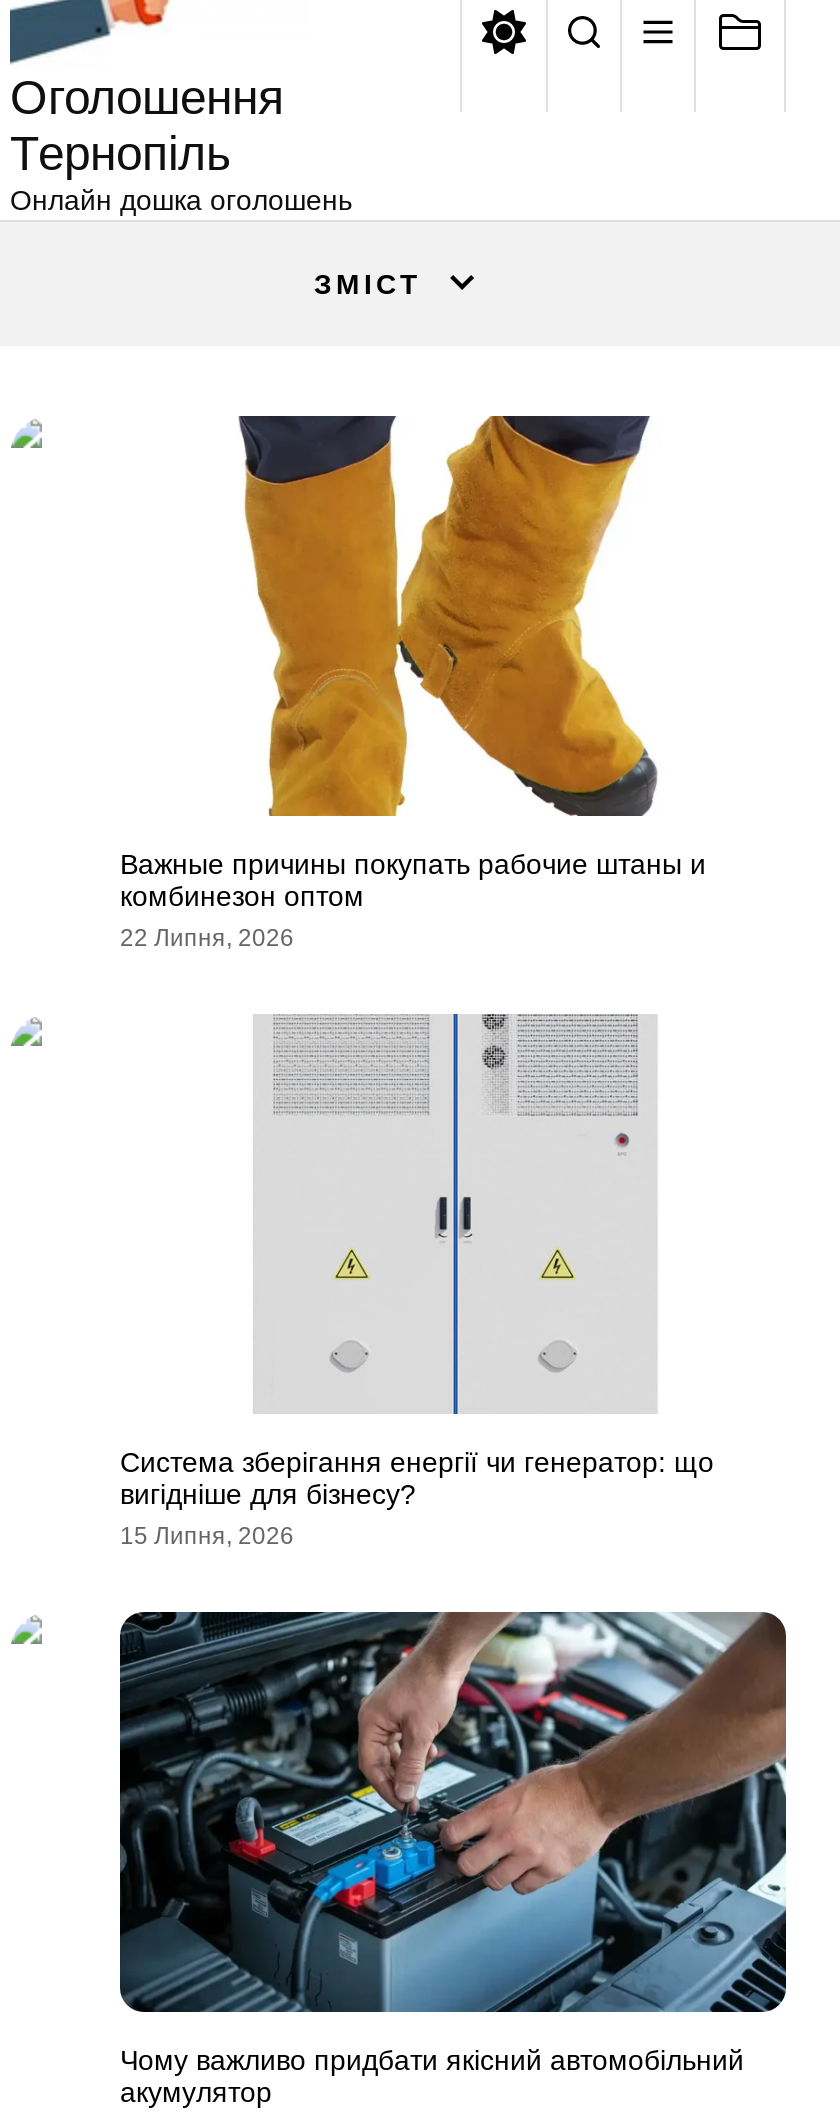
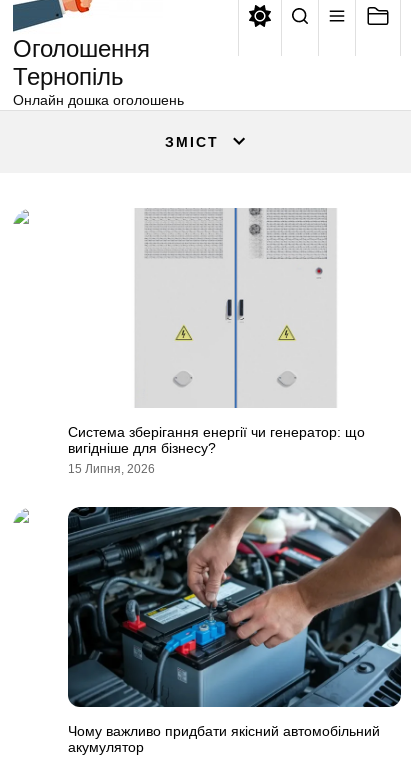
- [image]
- Важные причины покупать рабочие штаны и
- комбинезон оптом
- 22 Липня, 2026
